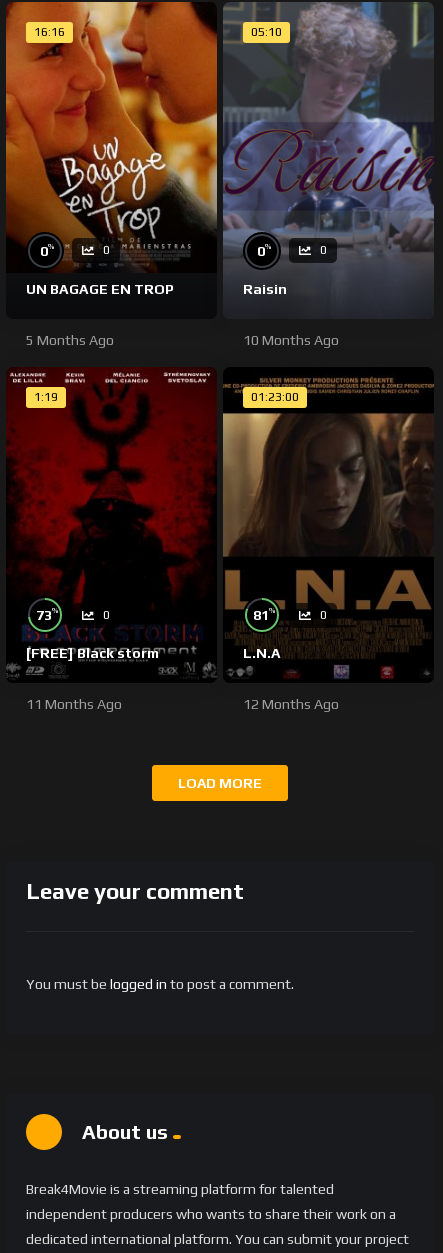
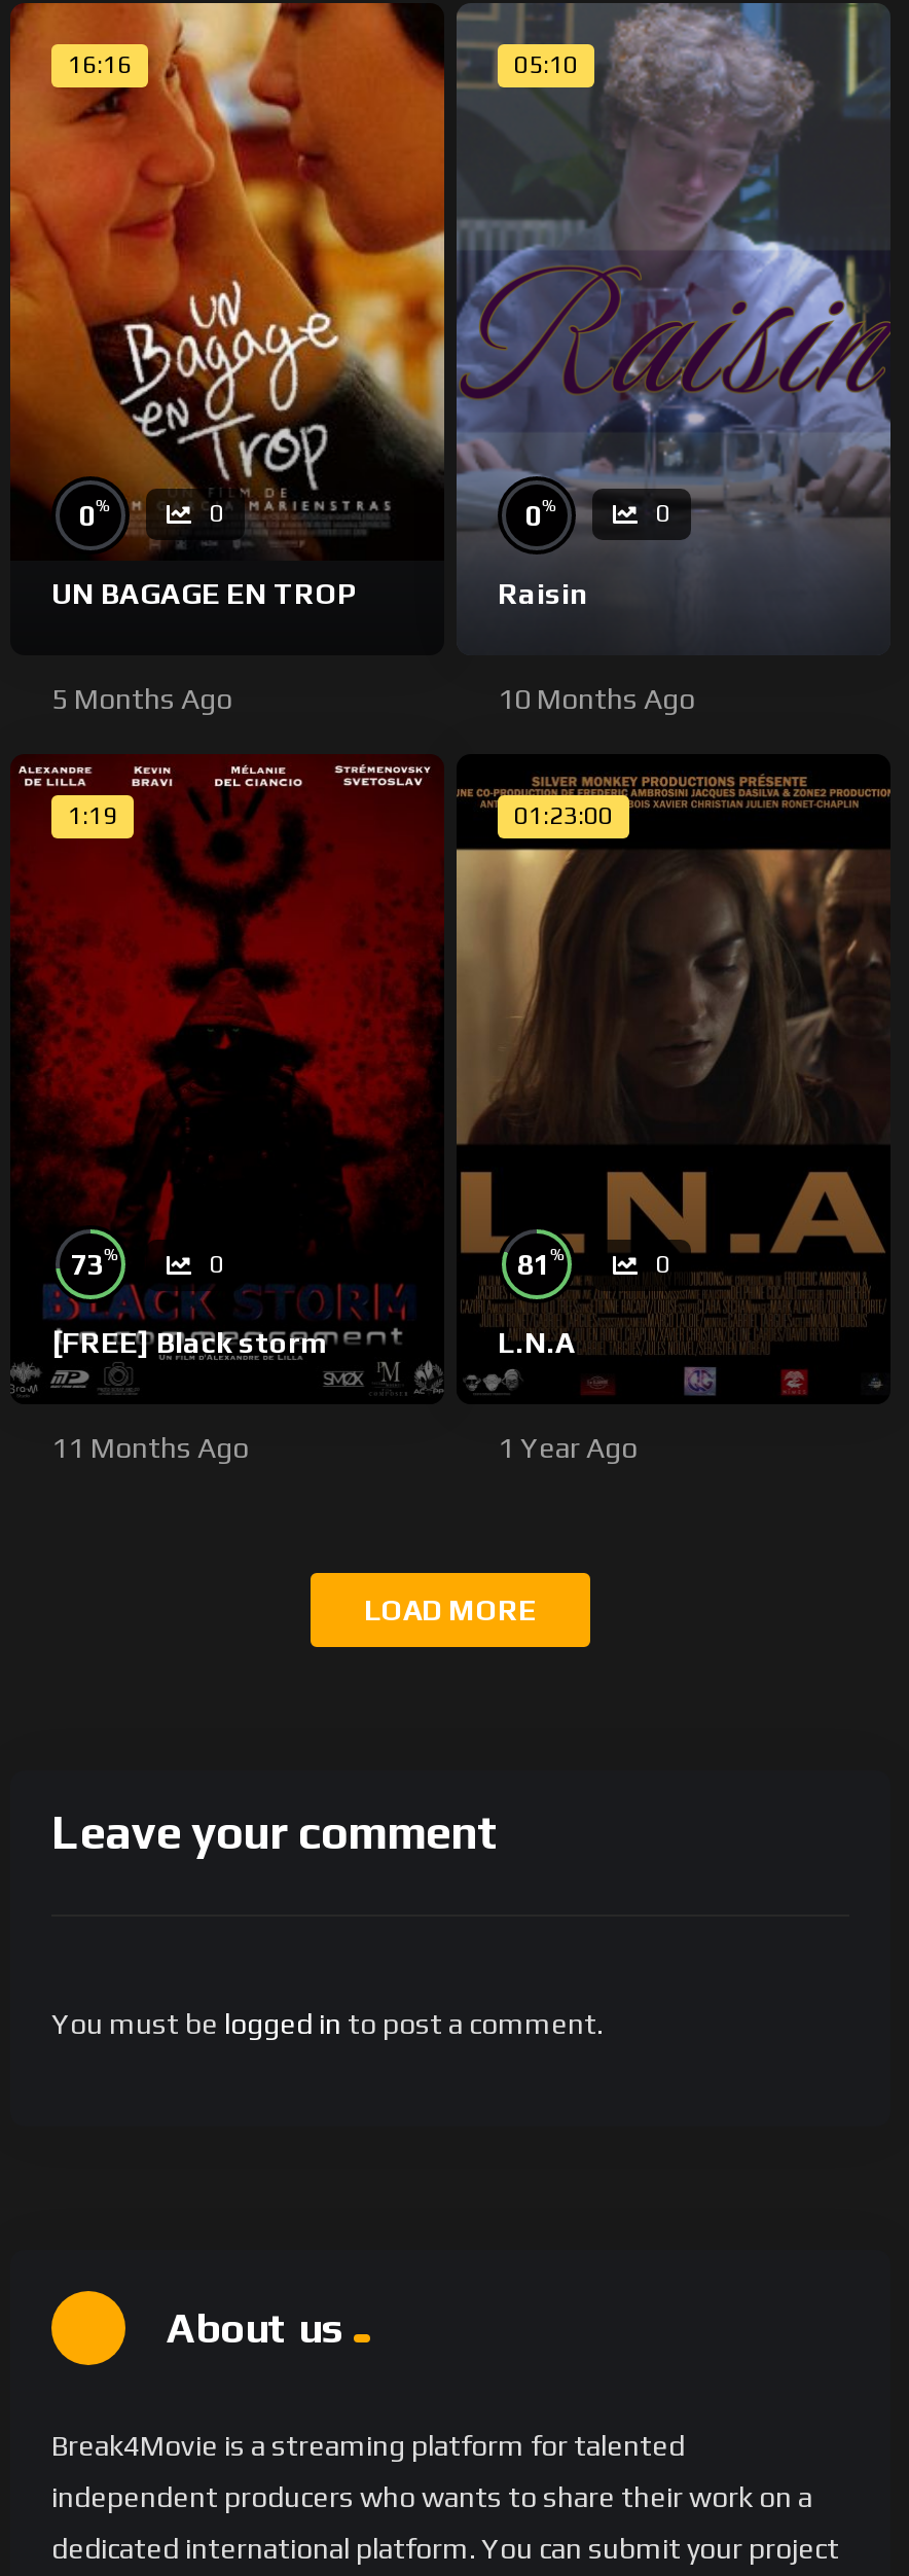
- 12 Months Ago
+ 1 Year Ago
